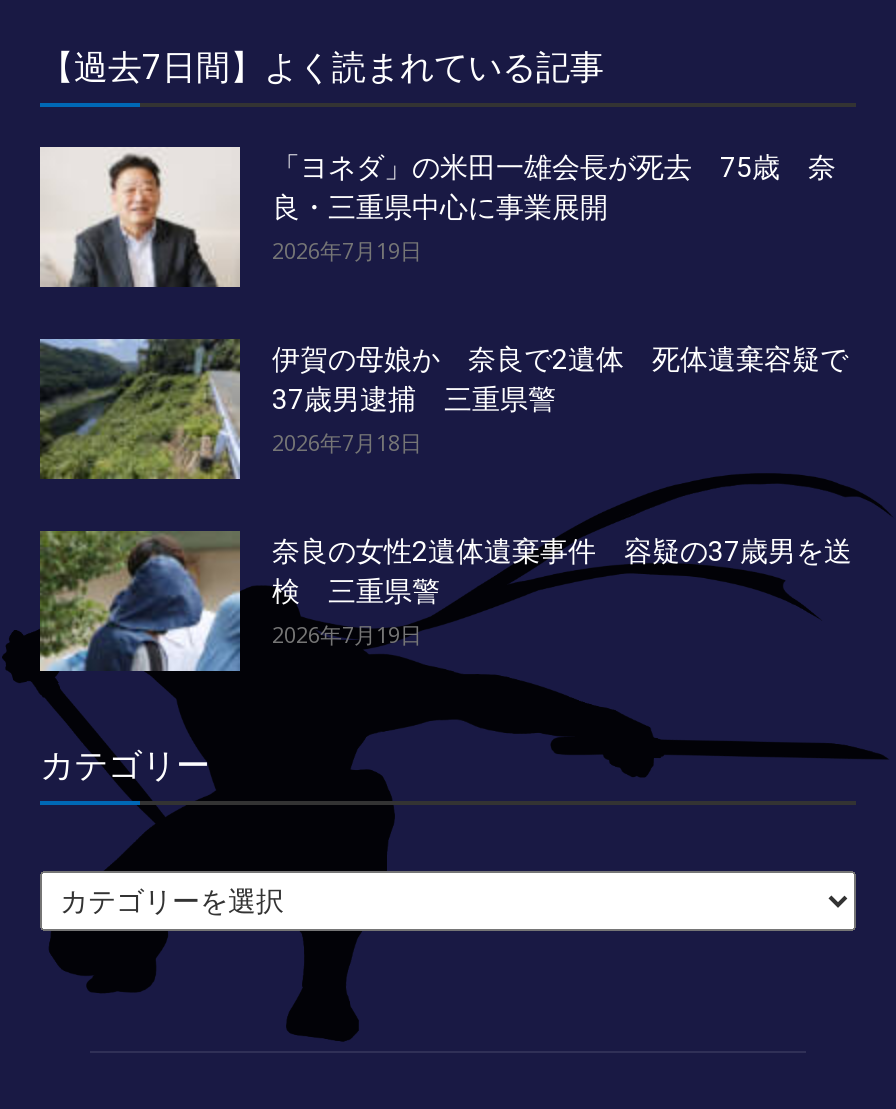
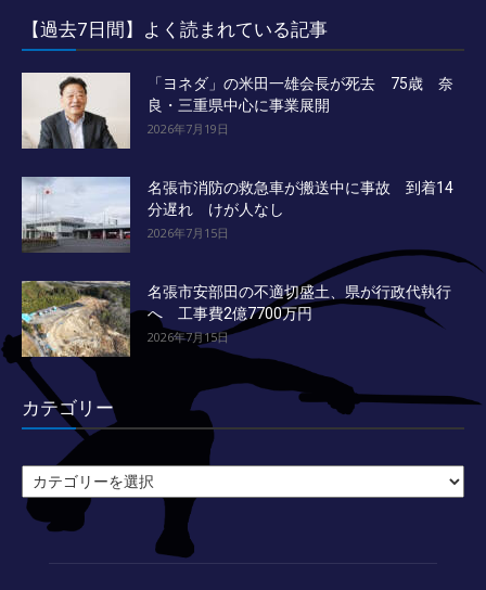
- [image]
- 伊賀の母娘か 奈良で2遺体 死体遺棄容疑で
- 37歳男逮捕 三重県警
- 2026年7月18日
+ [image]
+ 名張市消防の救急車が搬送中に事故 到着14
+ 分遅れ けが人なし
+ 2026年7月15日

- [image]
- 奈良の女性2遺体遺棄事件 容疑の37歳男を送
- 検 三重県警
- 2026年7月19日
+ [image]
+ 名張市安部田の不適切盛土、県が行政代執行
+ へ 工事費2億7700万円
+ 2026年7月15日
